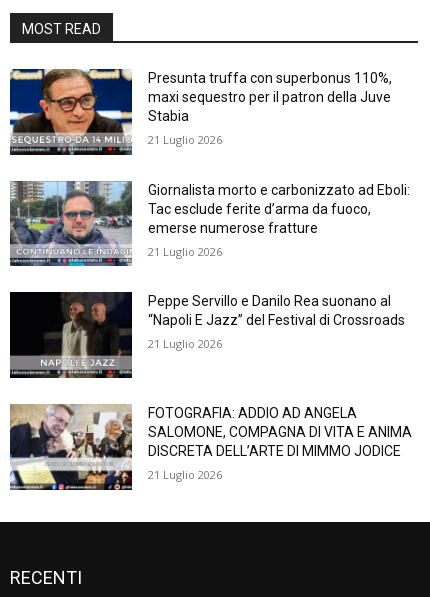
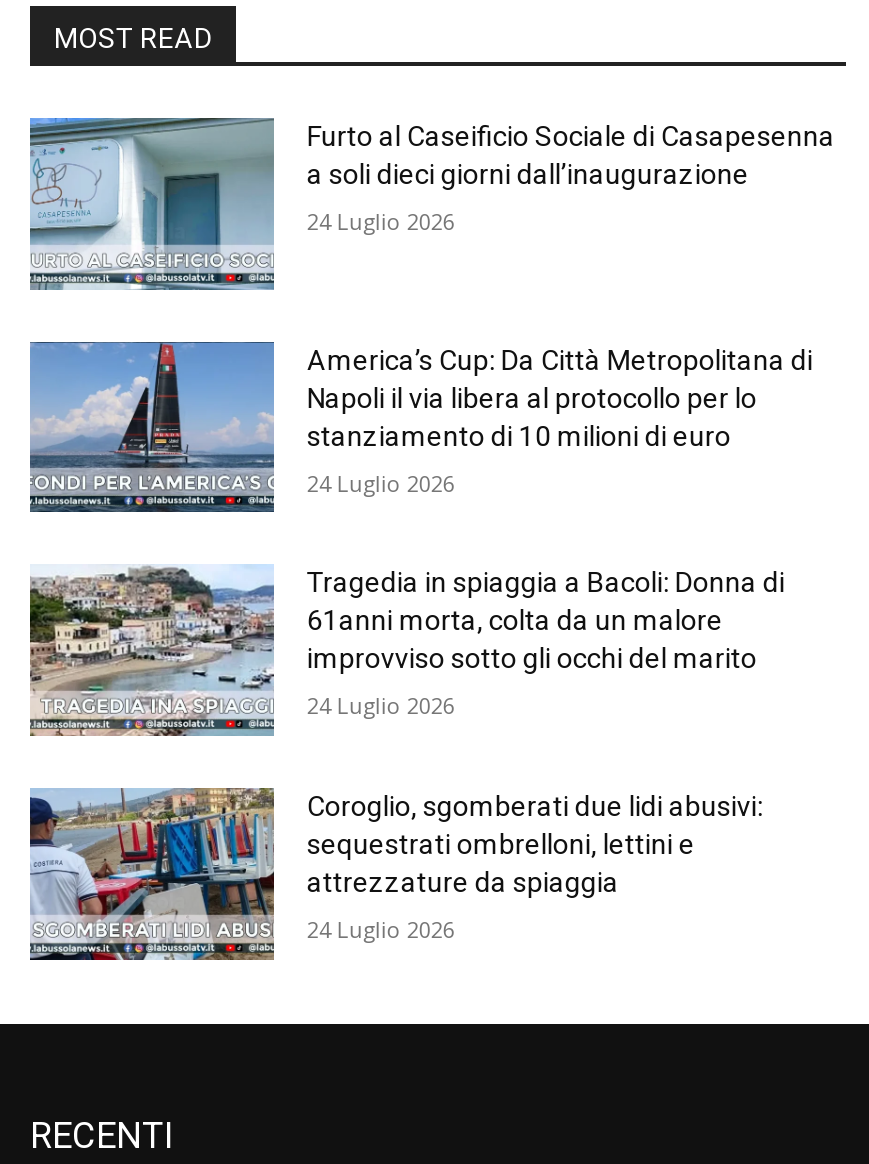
- [image]
- Presunta truffa con superbonus 110%,
- maxi sequestro per il patron della Juve
- Stabia
+ [image]
+ Furto al Caseificio Sociale di Casapesenna
+ a soli dieci giorni dall’inaugurazione

- 21 Luglio 2026
+ 24 Luglio 2026

- [image]
- Giornalista morto e carbonizzato ad Eboli:
- Tac esclude ferite d’arma da fuoco,
- emerse numerose fratture
+ [image]
+ America’s Cup: Da Città Metropolitana di
+ Napoli il via libera al protocollo per lo
+ stanziamento di 10 milioni di euro

- 21 Luglio 2026
+ 24 Luglio 2026

- [image]
- Peppe Servillo e Danilo Rea suonano al
- “Napoli E Jazz” del Festival di Crossroads
+ [image]
+ Tragedia in spiaggia a Bacoli: Donna di
+ 61anni morta, colta da un malore
+ improvviso sotto gli occhi del marito

- 21 Luglio 2026
+ 24 Luglio 2026

- [image]
- FOTOGRAFIA: ADDIO AD ANGELA
- SALOMONE, COMPAGNA DI VITA E ANIMA
- DISCRETA DELL’ARTE DI MIMMO JODICE
+ [image]
+ Coroglio, sgomberati due lidi abusivi:
+ sequestrati ombrelloni, lettini e
+ attrezzature da spiaggia

- 21 Luglio 2026
+ 24 Luglio 2026
